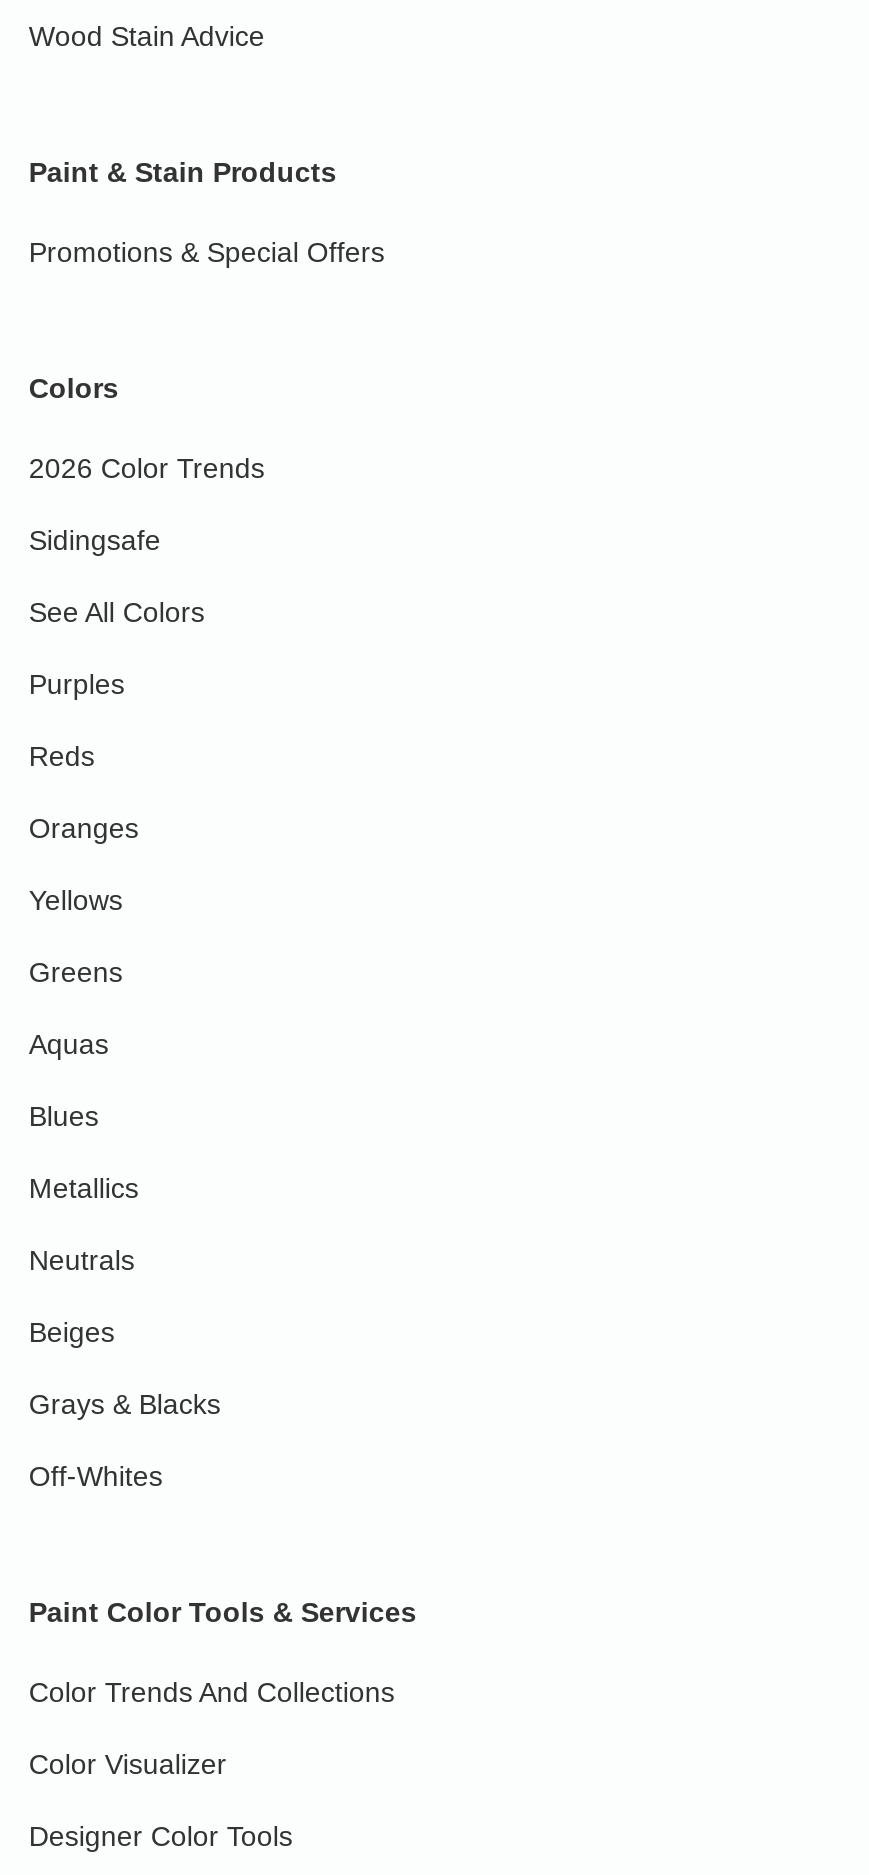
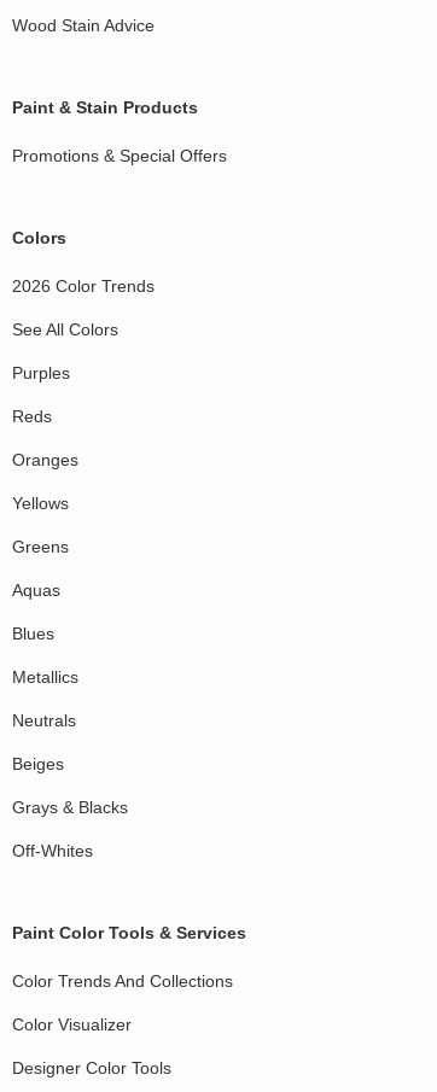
- Sidingsafe
